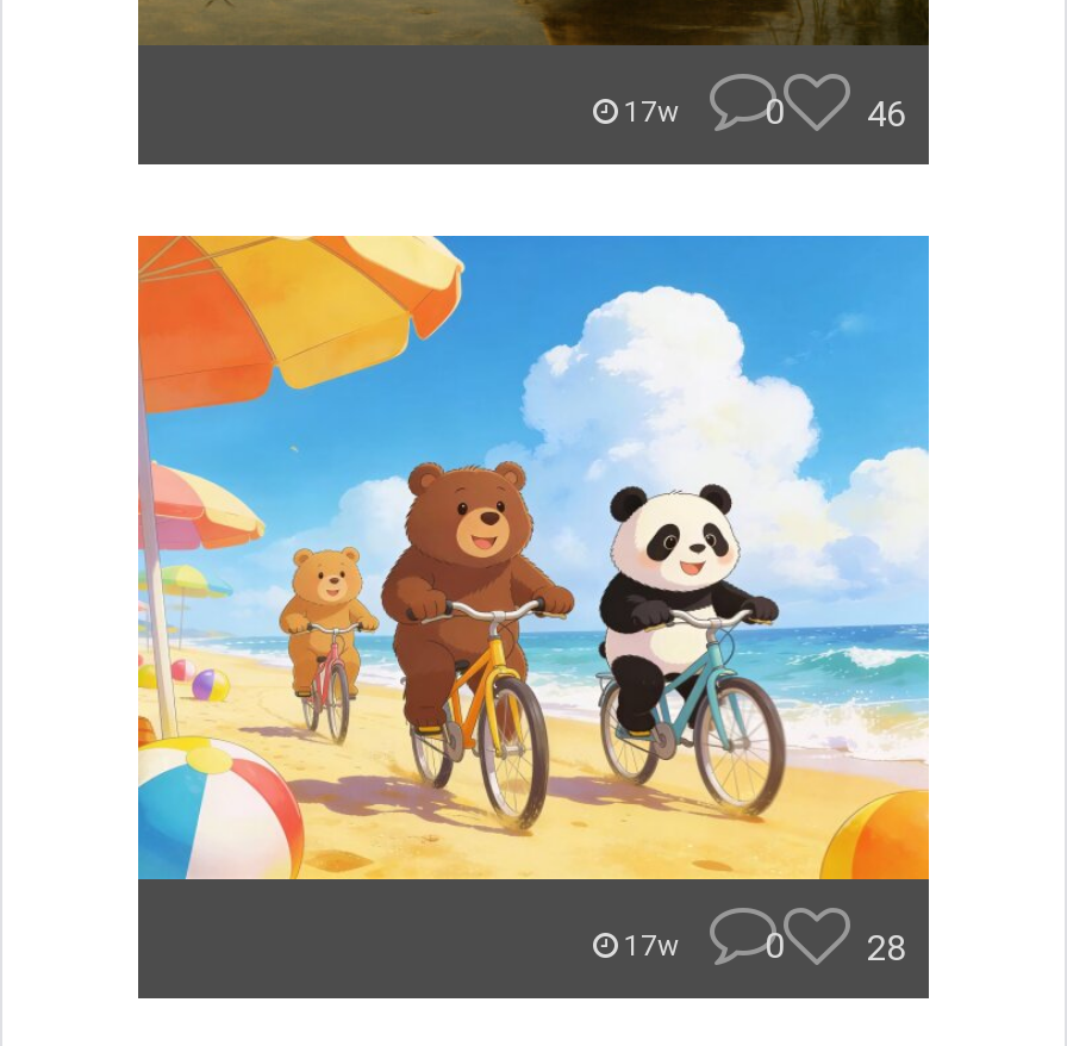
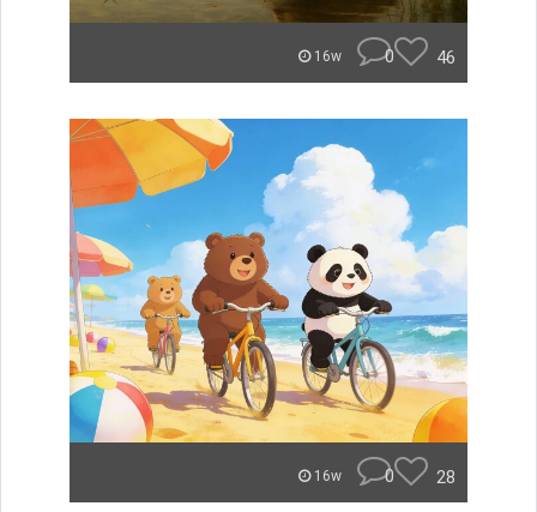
- 17w
+ 16w

- 17w
+ 16w
